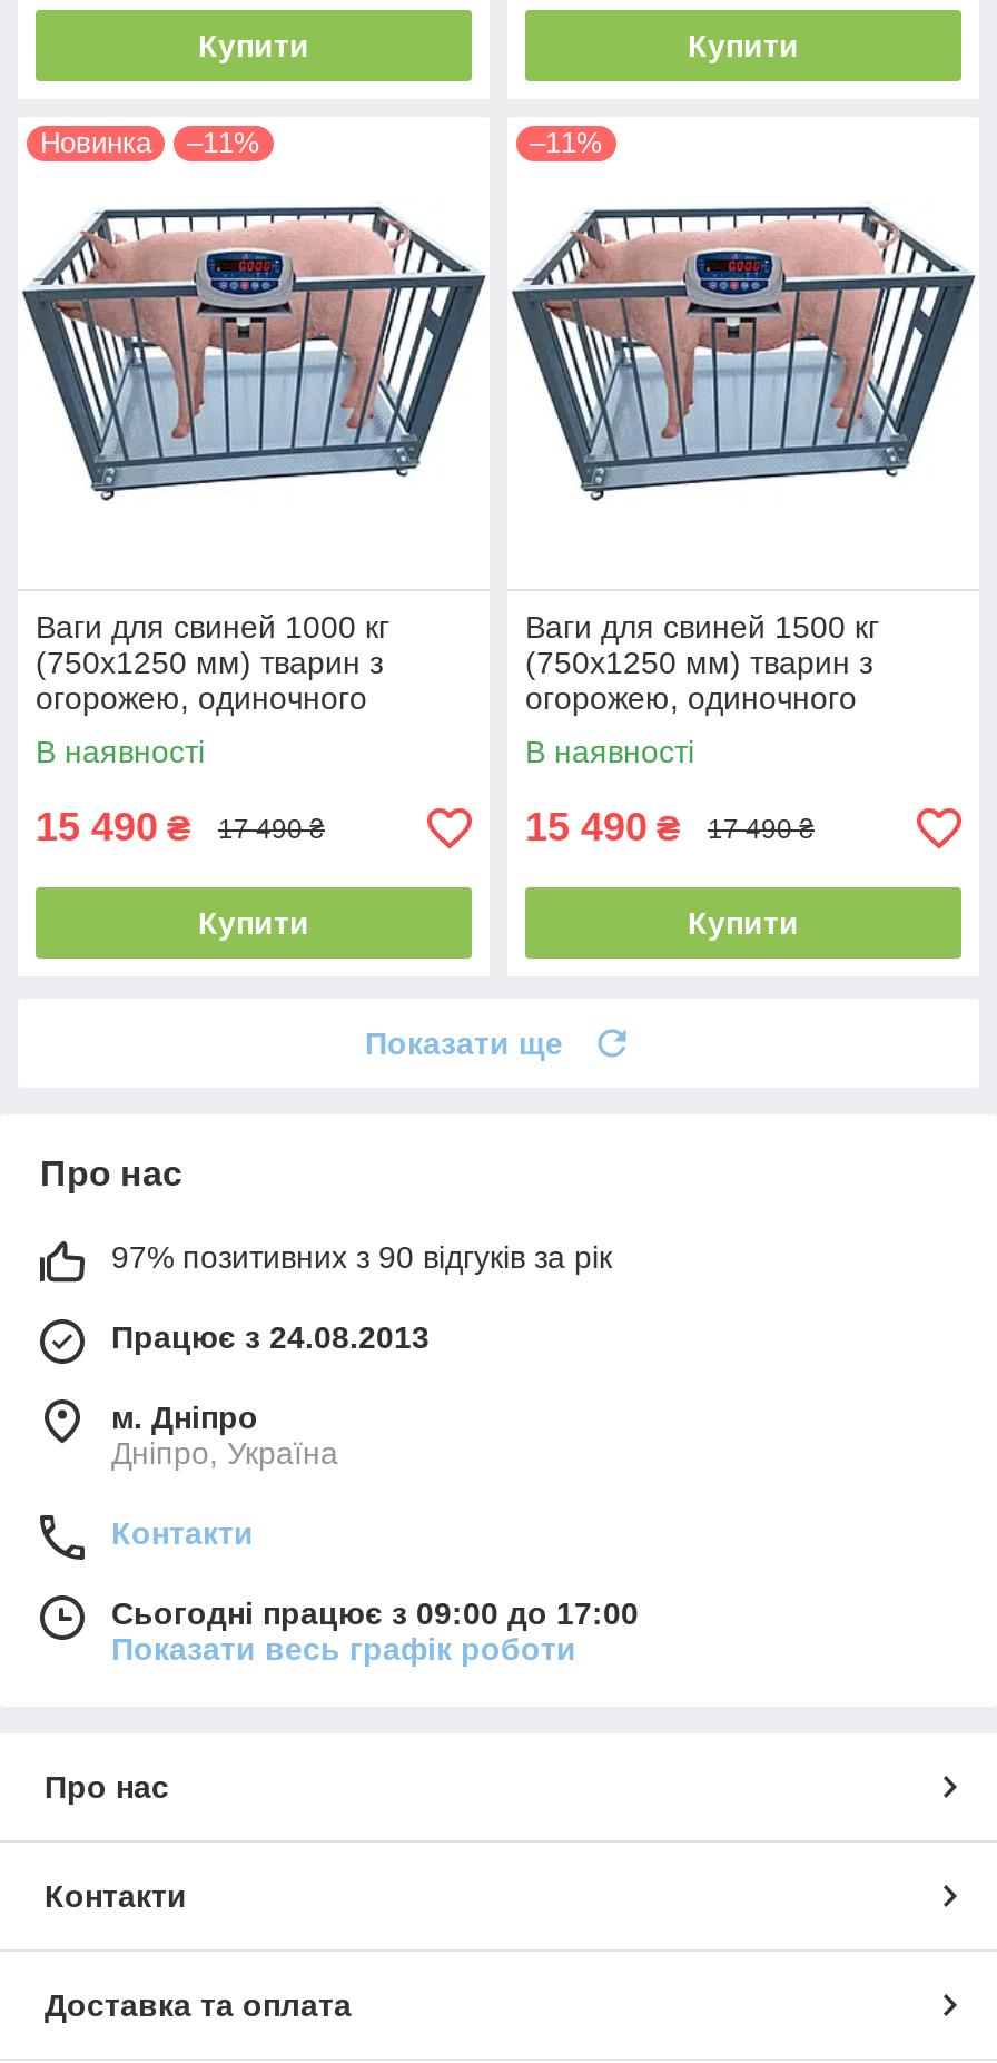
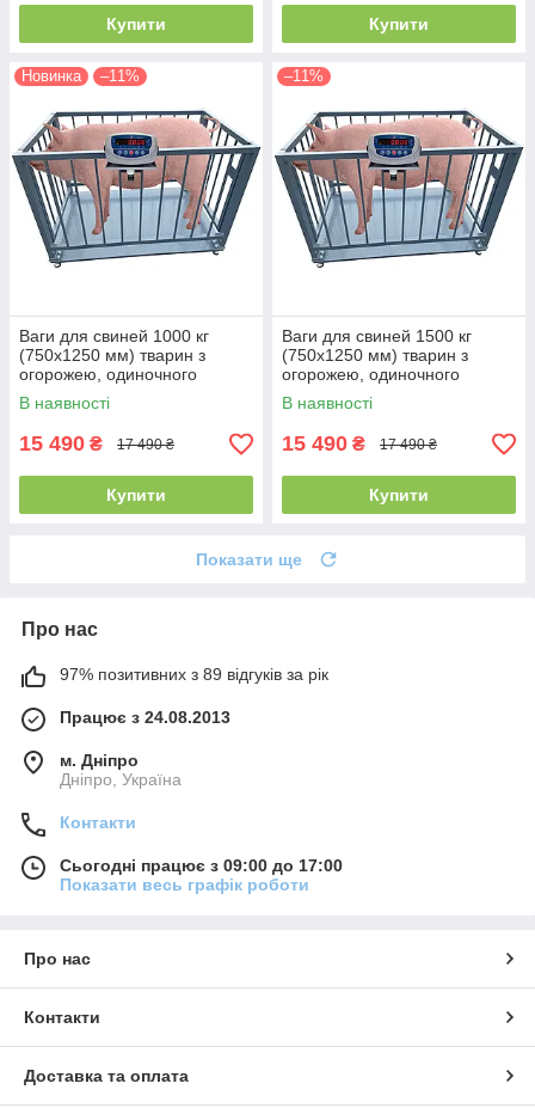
- 97% позитивних з 90 відгуків за рік
+ 97% позитивних з 89 відгуків за рік
